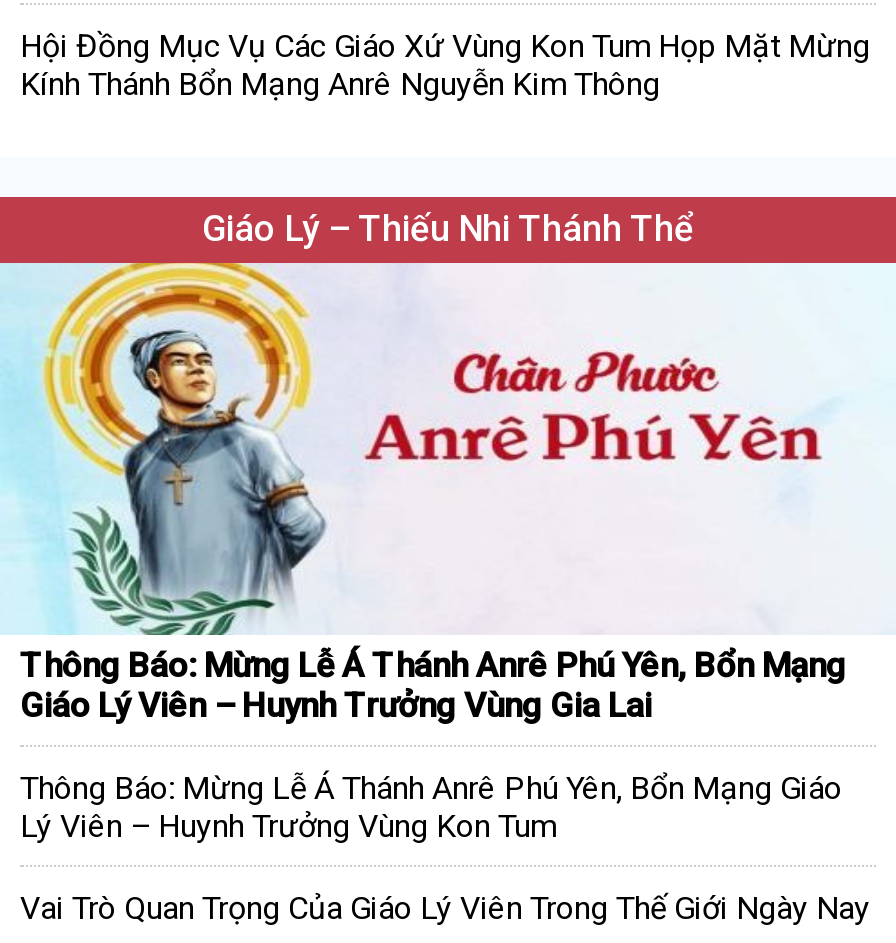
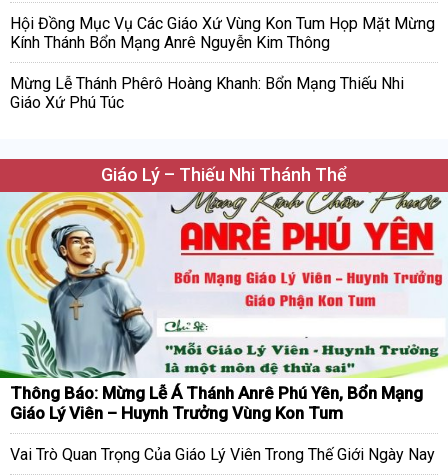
+ Mừng Lễ Thánh Phêrô Hoàng Khanh: Bổn Mạng Thiếu Nhi
+ Giáo Xứ Phú Túc

moved down: Giáo Lý – Thiếu Nhi Thánh Thể | Thông Báo: Mừng Lễ Á Thánh Anrê Phú Yên, Bổn Mạng

- [image]
- Giáo Lý Viên – Huynh Trưởng Vùng Gia Lai
- Thông Báo: Mừng Lễ Á Thánh Anrê Phú Yên, Bổn Mạng Giáo
- Lý Viên – Huynh Trưởng Vùng Kon Tum
+ [image]
+ Giáo Lý Viên – Huynh Trưởng Vùng Kon Tum
